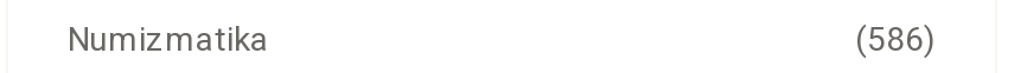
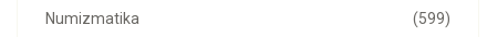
- (586)
+ (599)
